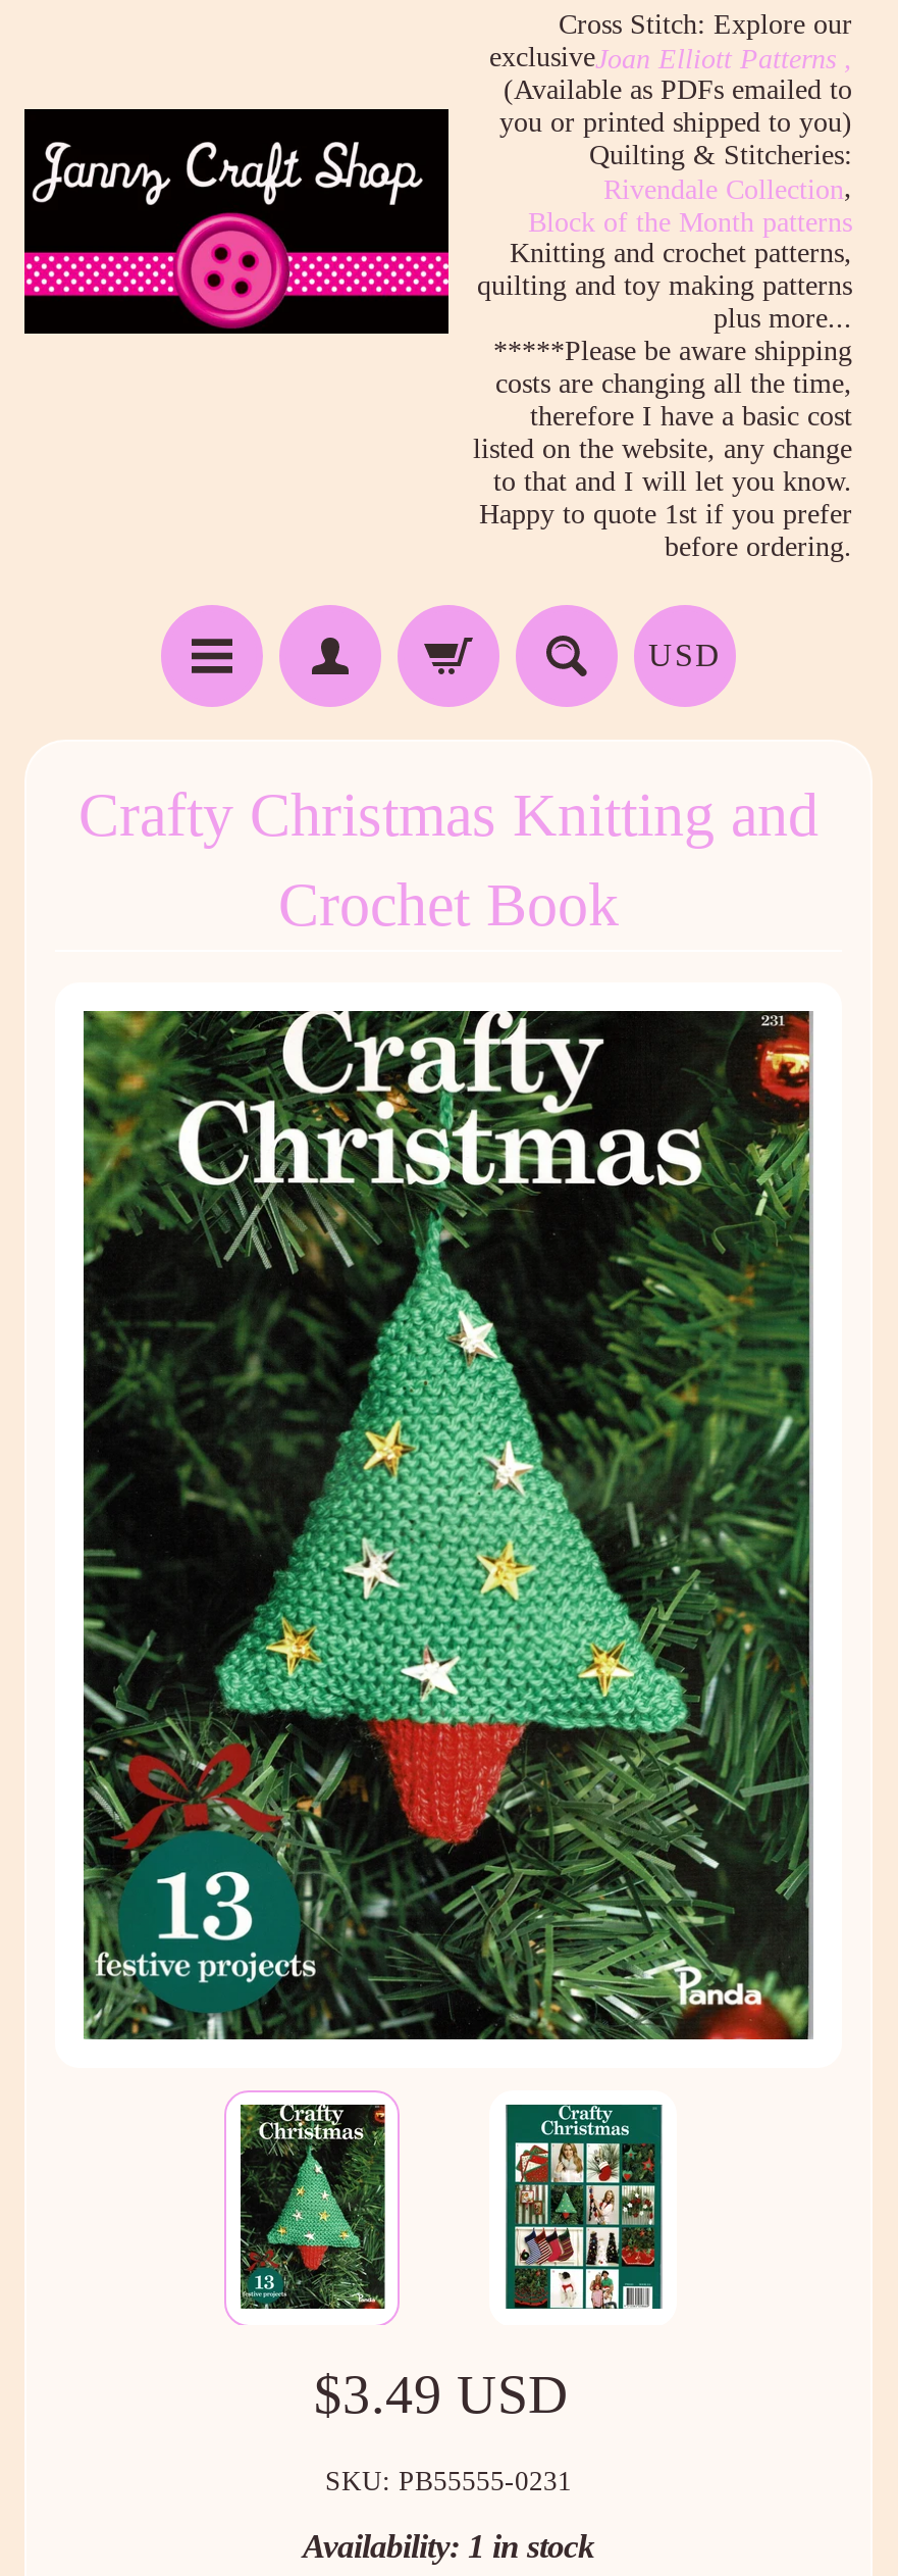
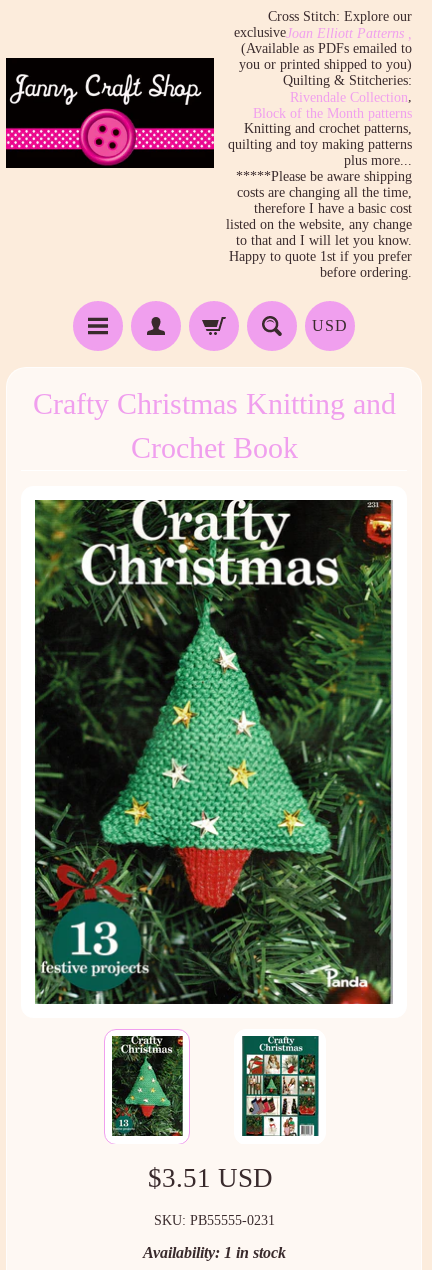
- $3.49 USD
+ $3.51 USD
